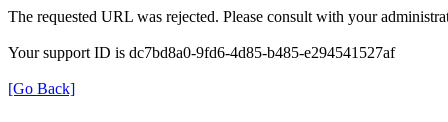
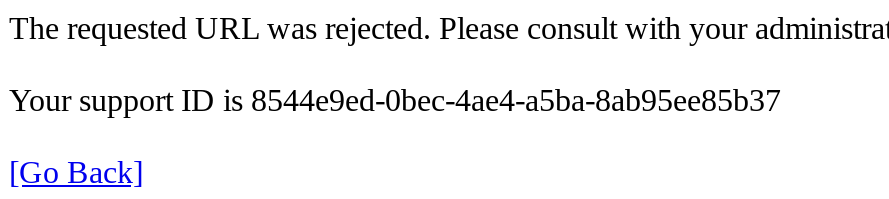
- Your support ID is dc7bd8a0-9fd6-4d85-b485-e294541527af
+ Your support ID is 8544e9ed-0bec-4ae4-a5ba-8ab95ee85b37
